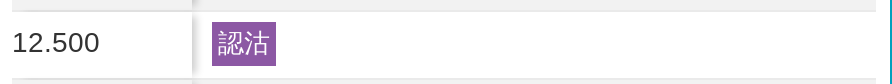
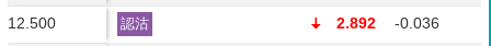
+ 2.892
+ -0.036
